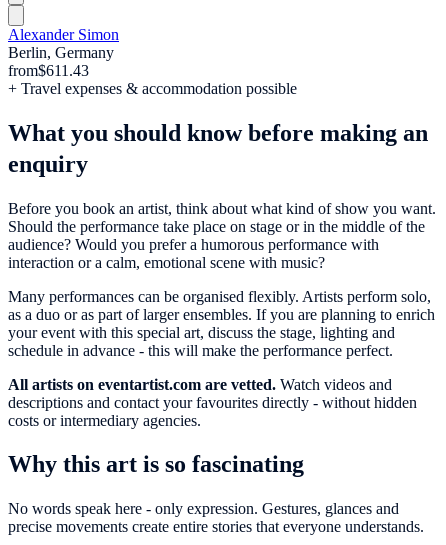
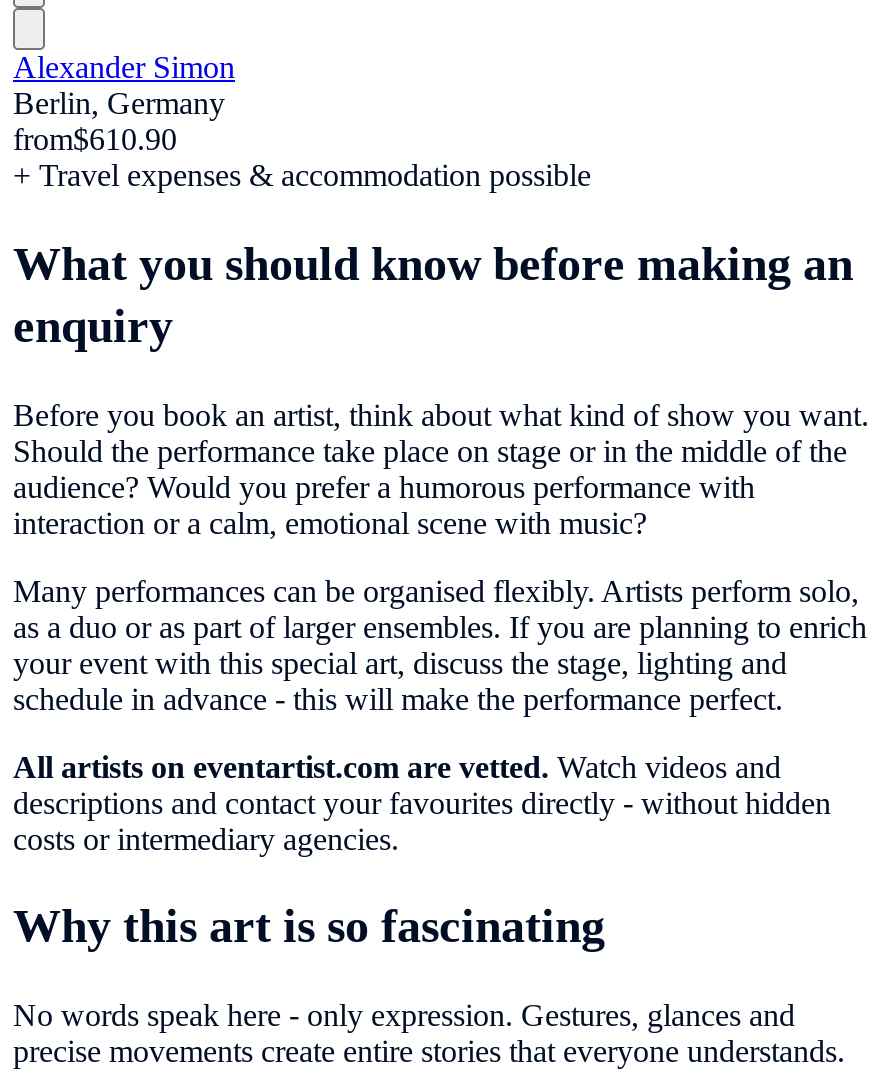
- from$611.43
+ from$610.90
